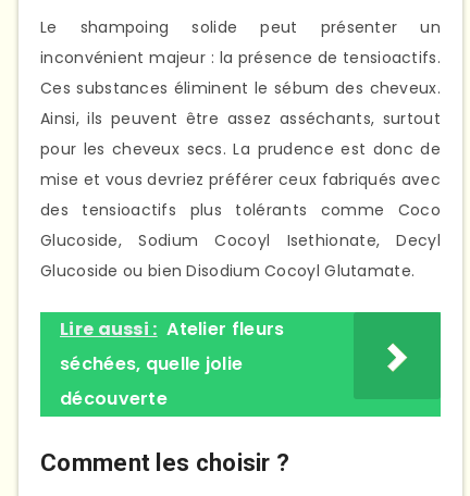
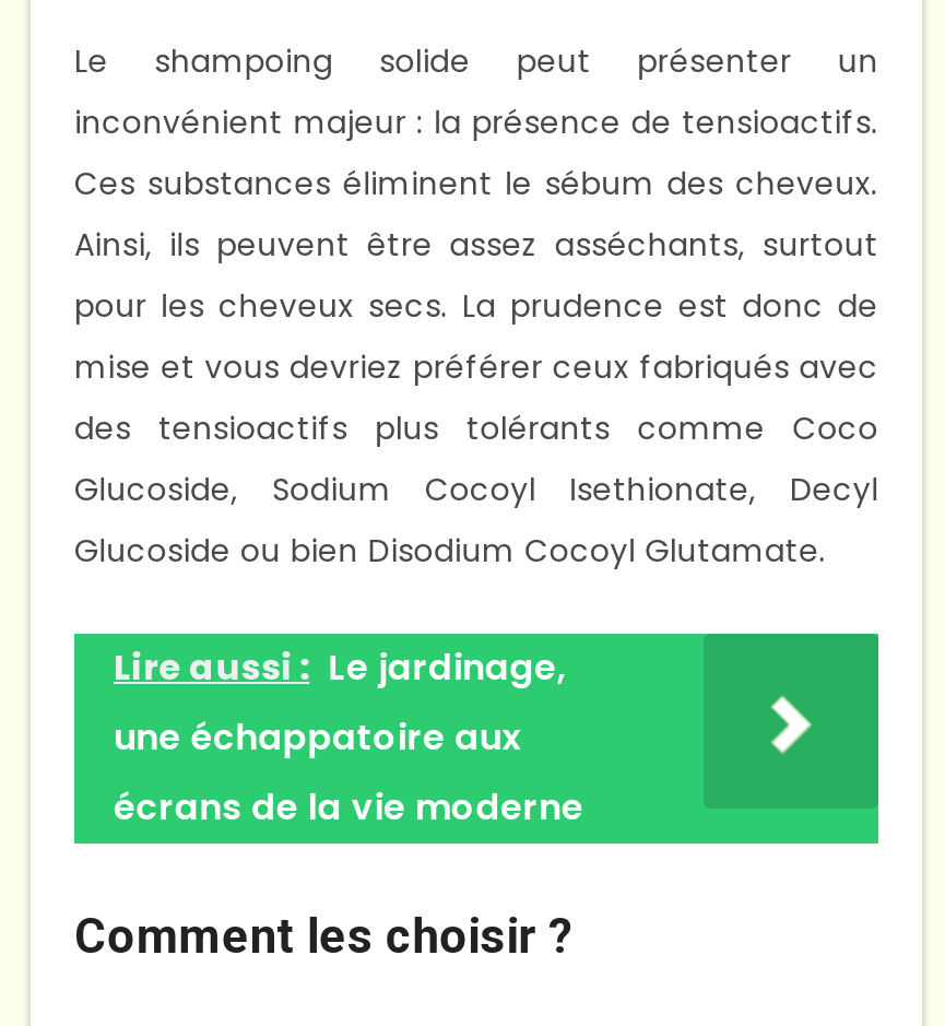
- Lire aussi : Atelier fleurs
- séchées, quelle jolie
- découverte
+ Lire aussi : Le jardinage,
+ une échappatoire aux
+ écrans de la vie moderne
